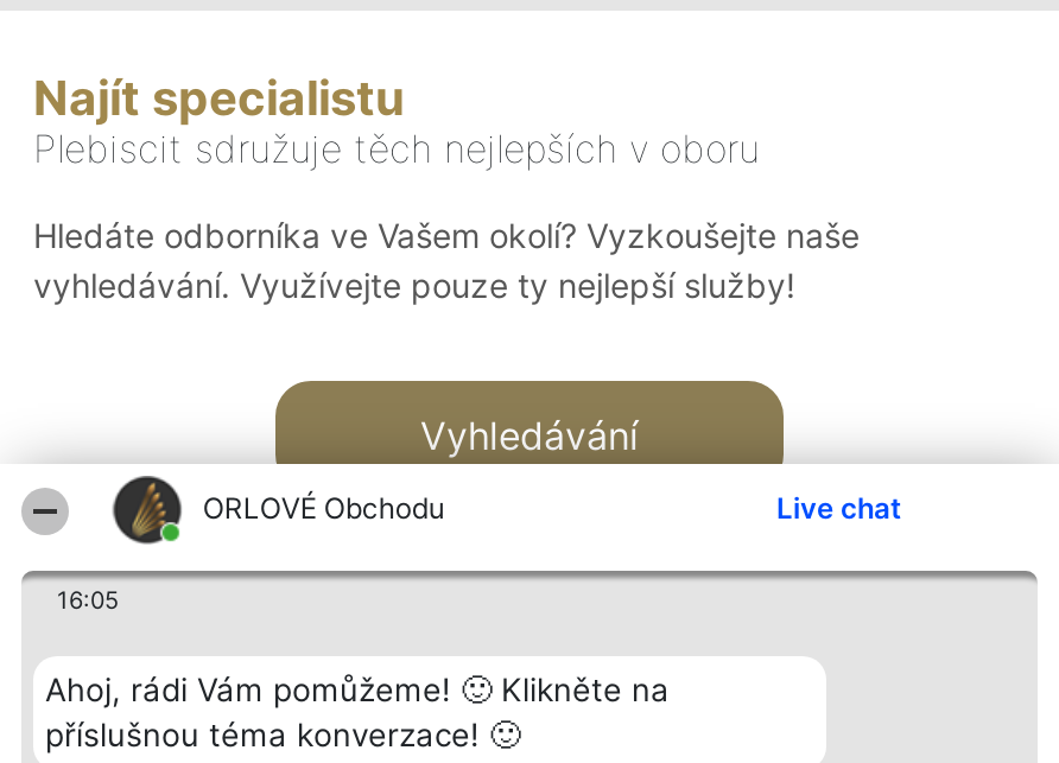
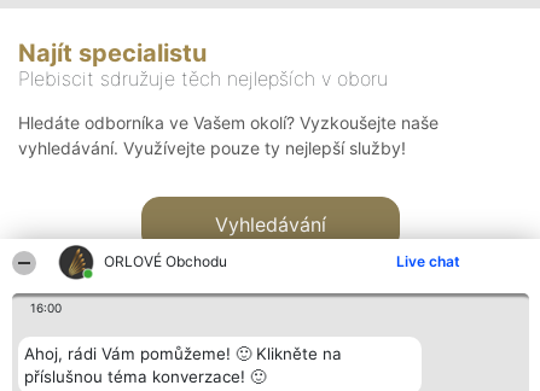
- 16:05
+ 16:00
